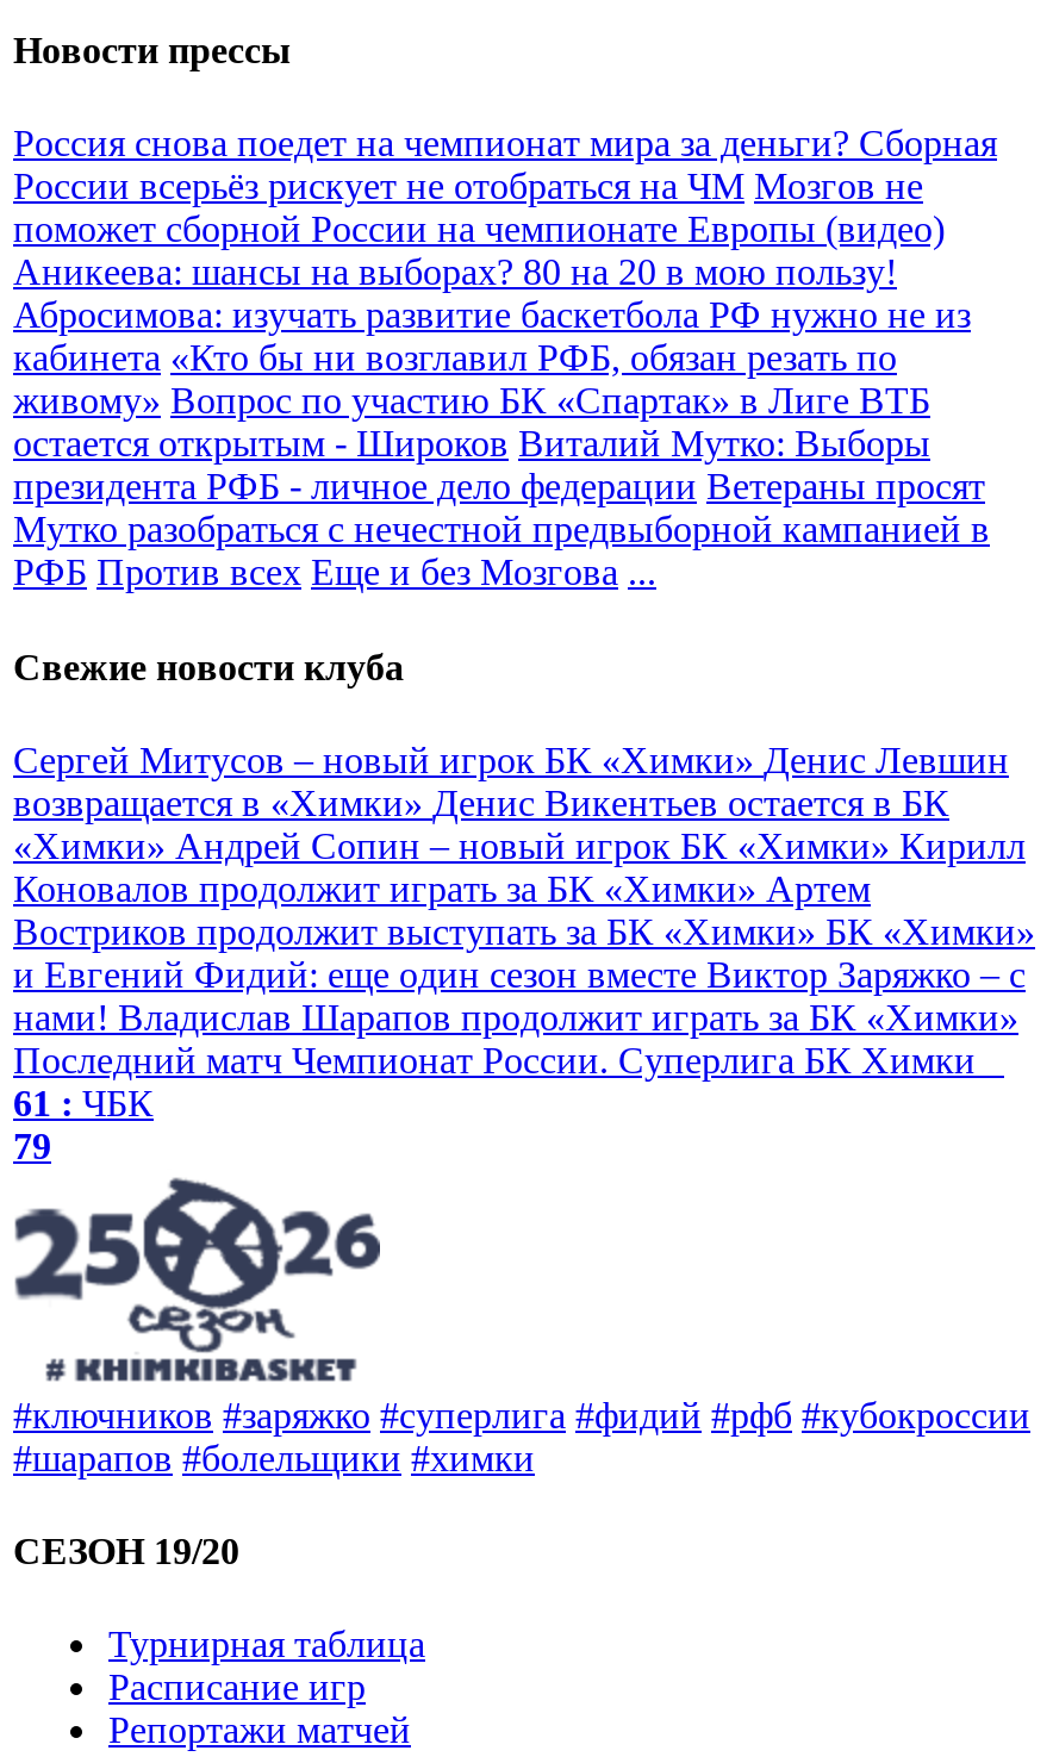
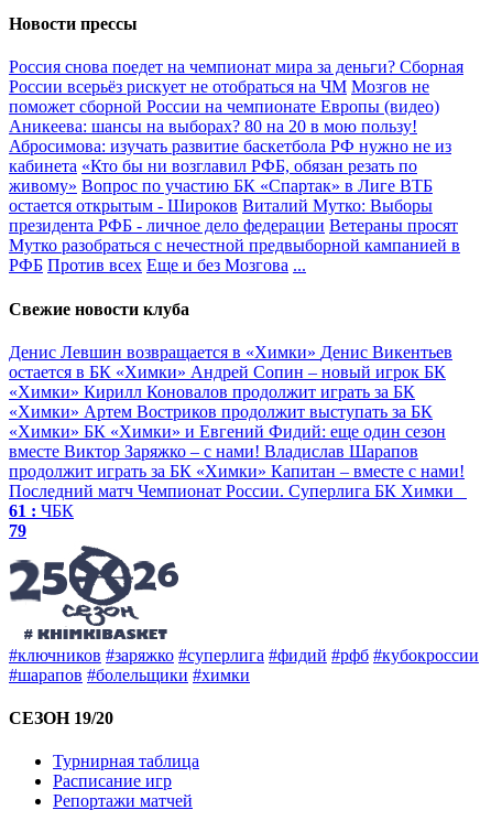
- Сергей Митусов – новый игрок БК «Химки» Денис Левшин
- возвращается в «Химки» Денис Викентьев остается в БК
- «Химки» Андрей Сопин – новый игрок БК «Химки» Кирилл
- Коновалов продолжит играть за БК «Химки» Артем
- Востриков продолжит выступать за БК «Химки» БК «Химки»
- и Евгений Фидий: еще один сезон вместе Виктор Заряжко – c
- нами! Владислав Шарапов продолжит играть за БК «Химки»
+ Денис Левшин возвращается в «Химки» Денис Викентьев
+ остается в БК «Химки» Андрей Сопин – новый игрок БК
+ «Химки» Кирилл Коновалов продолжит играть за БК
+ «Химки» Артем Востриков продолжит выступать за БК
+ «Химки» БК «Химки» и Евгений Фидий: еще один сезон
+ вместе Виктор Заряжко – c нами! Владислав Шарапов
+ продолжит играть за БК «Химки» Капитан – вместе с нами!
